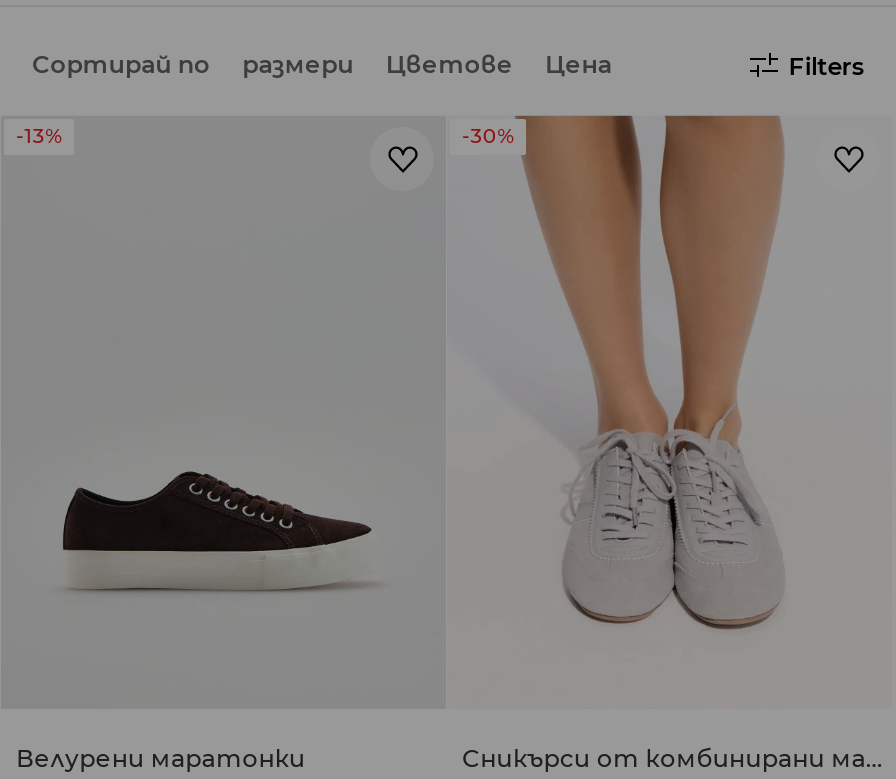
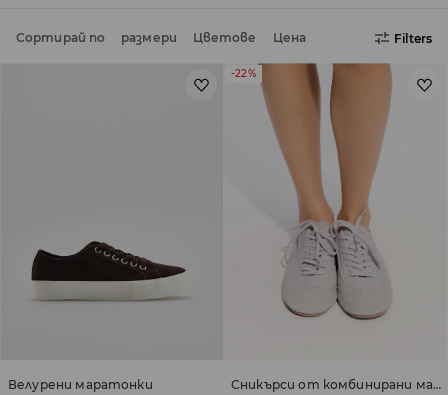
- -13%

- -30%
+ -22%
